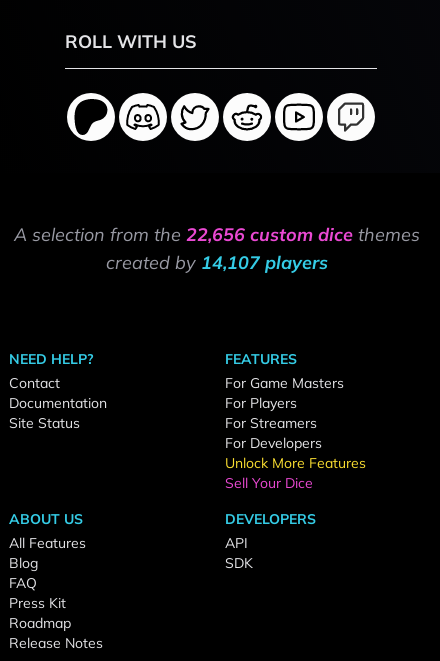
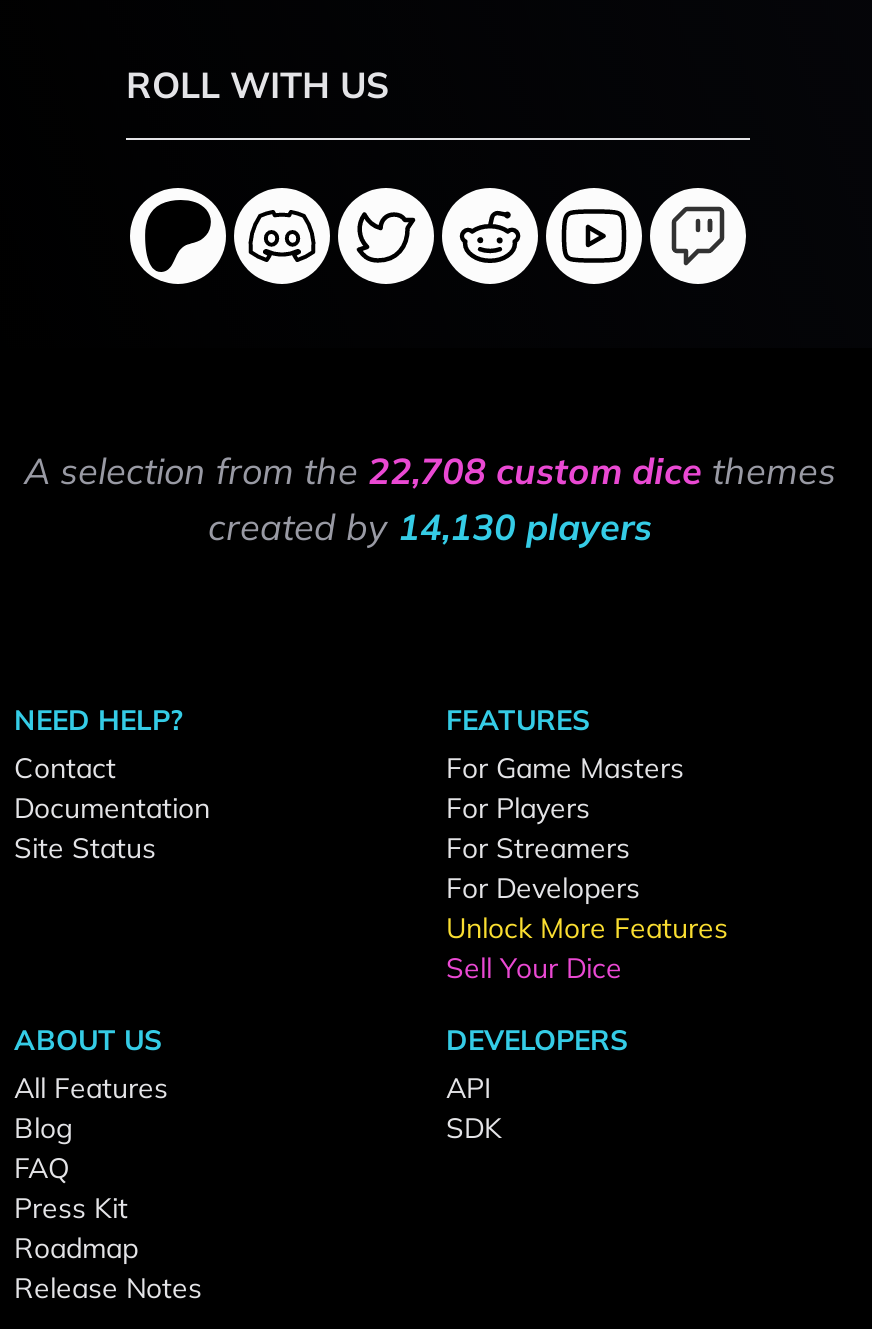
- A selection from the 22,656 custom dice themes
+ A selection from the 22,708 custom dice themes

- created by 14,107 players
+ created by 14,130 players
